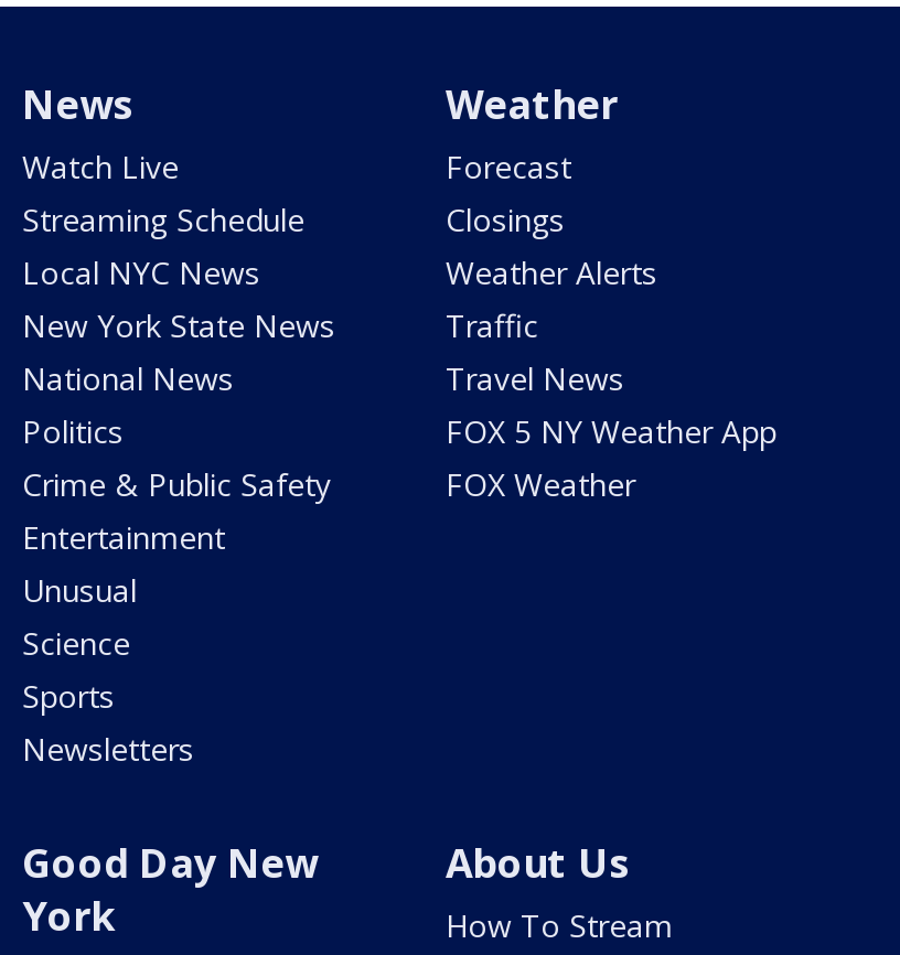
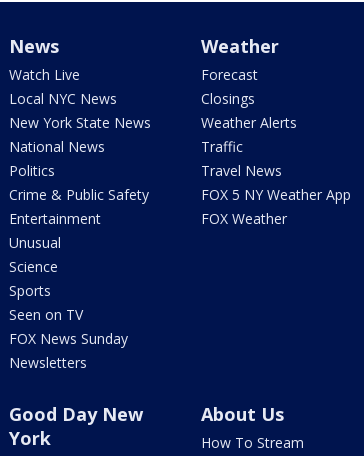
- Streaming Schedule

moved up: Local NYC News | New York State News | National News | ... | Science | Sports

+ Seen on TV
+ FOX News Sunday
